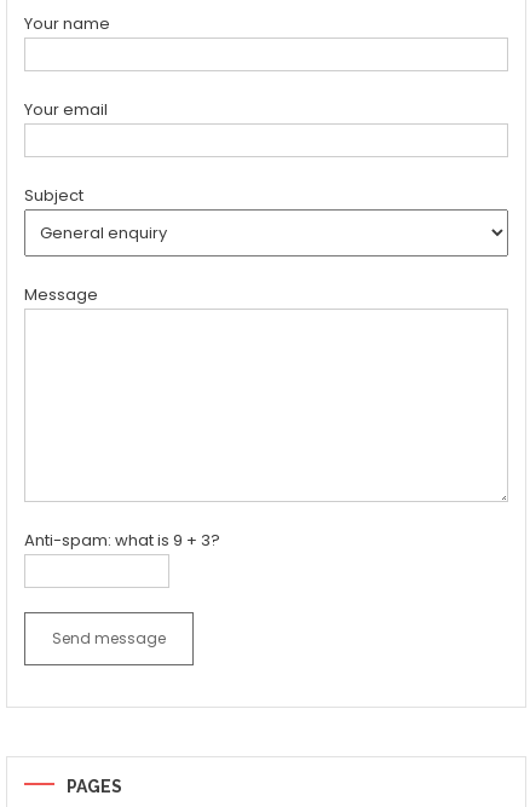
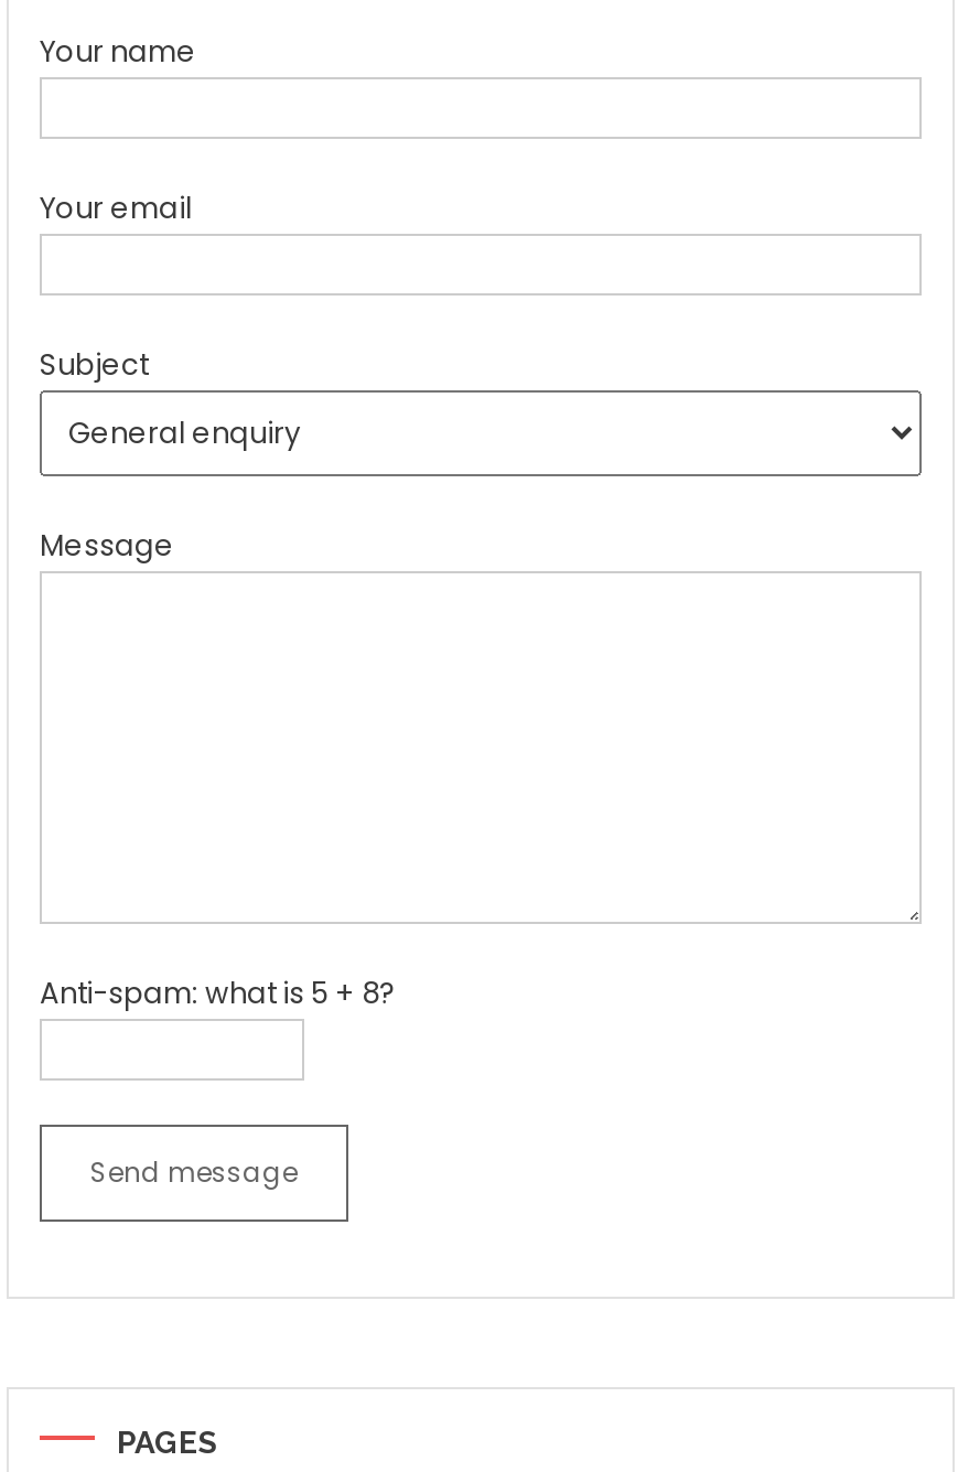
- Anti-spam: what is 9 + 3?
+ Anti-spam: what is 5 + 8?
